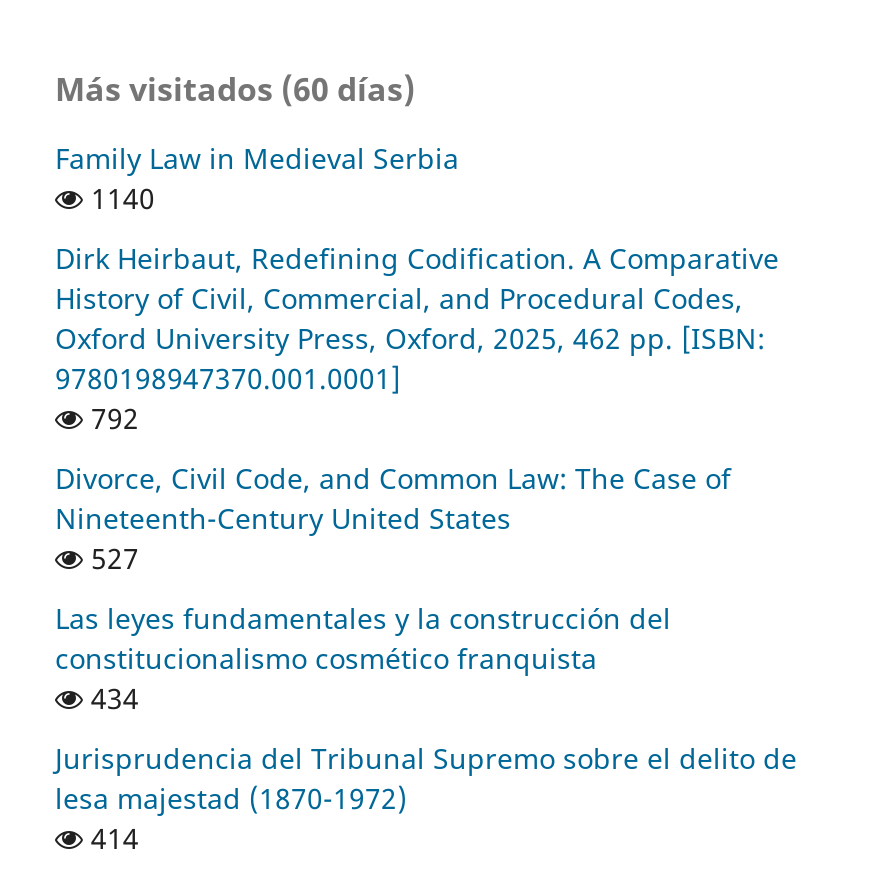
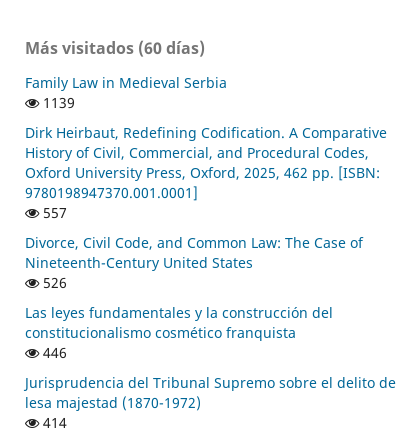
- 1140
+ 1139

- 792
+ 557

- 527
+ 526

- 434
+ 446
